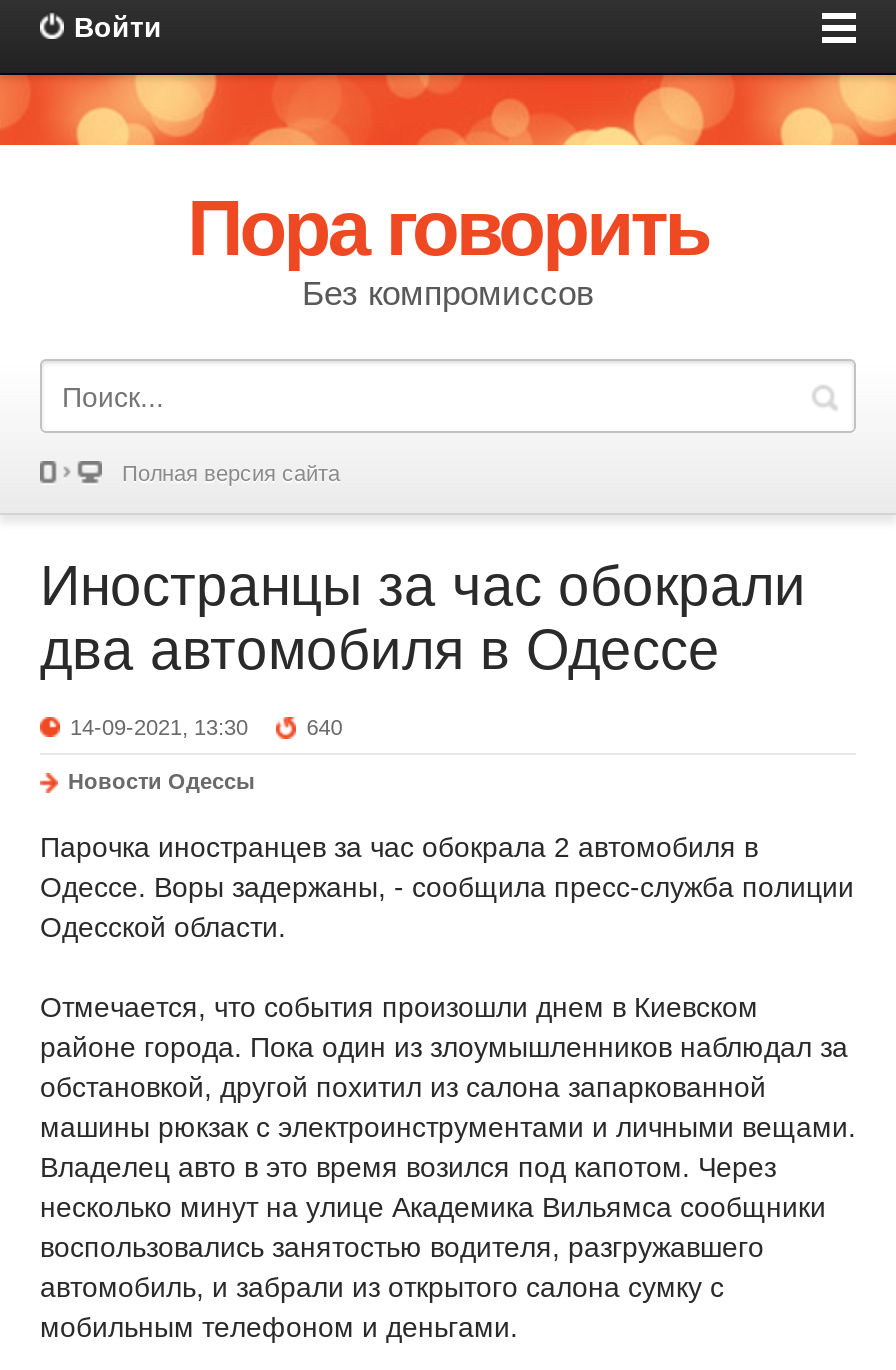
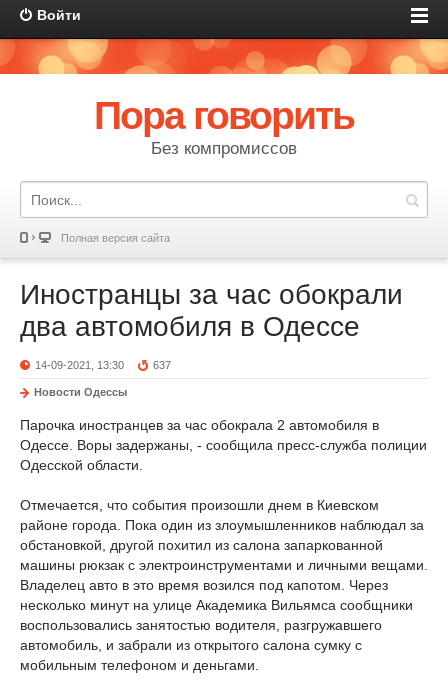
- 640
+ 637
